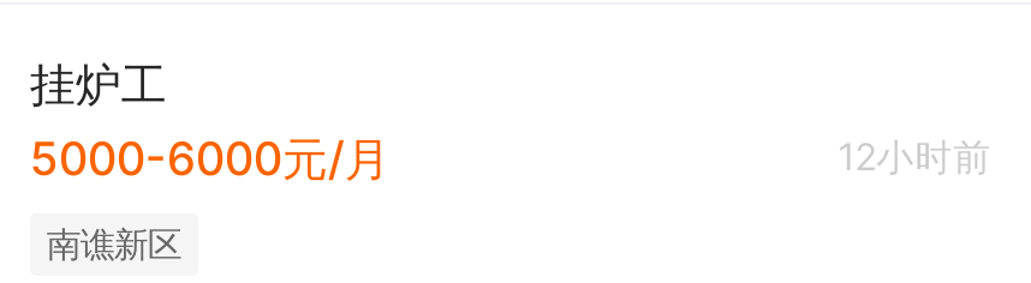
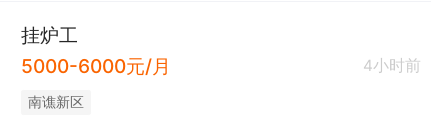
- 12小时前
+ 4小时前
